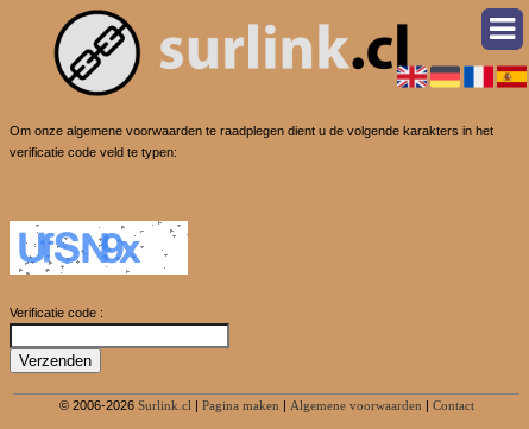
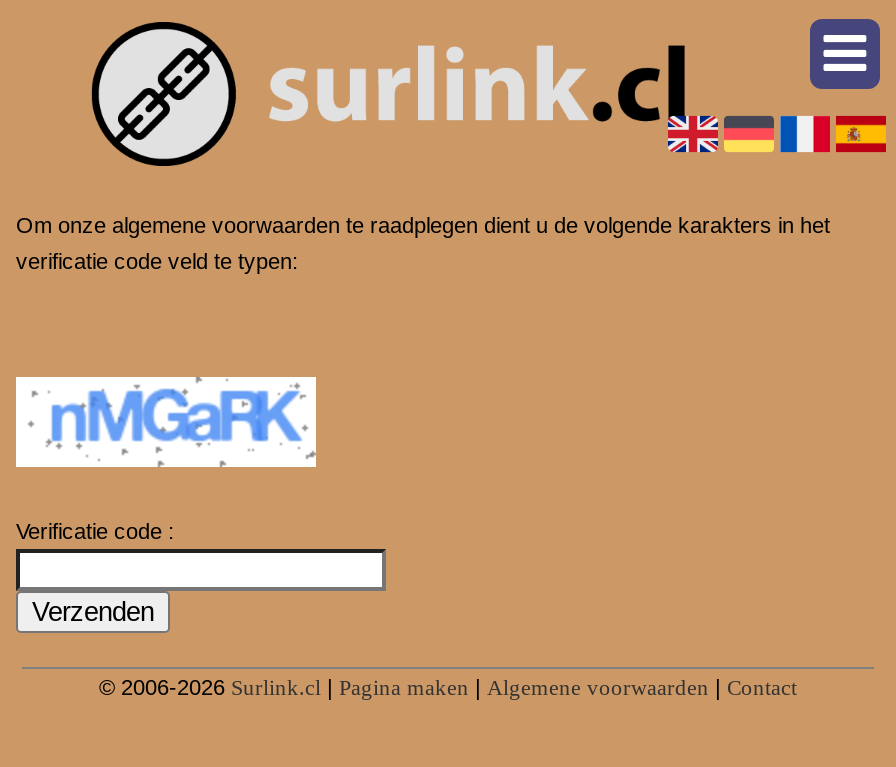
- [image]
+ [image]
